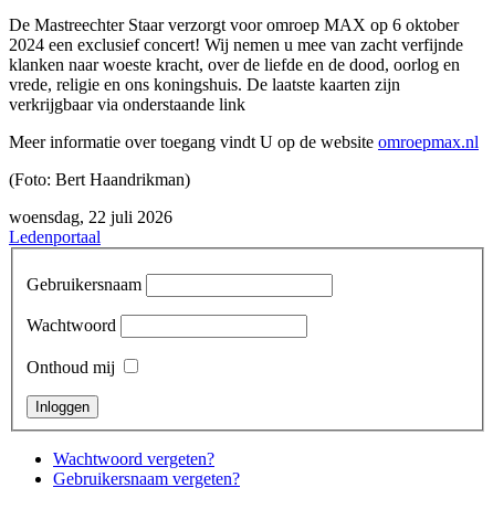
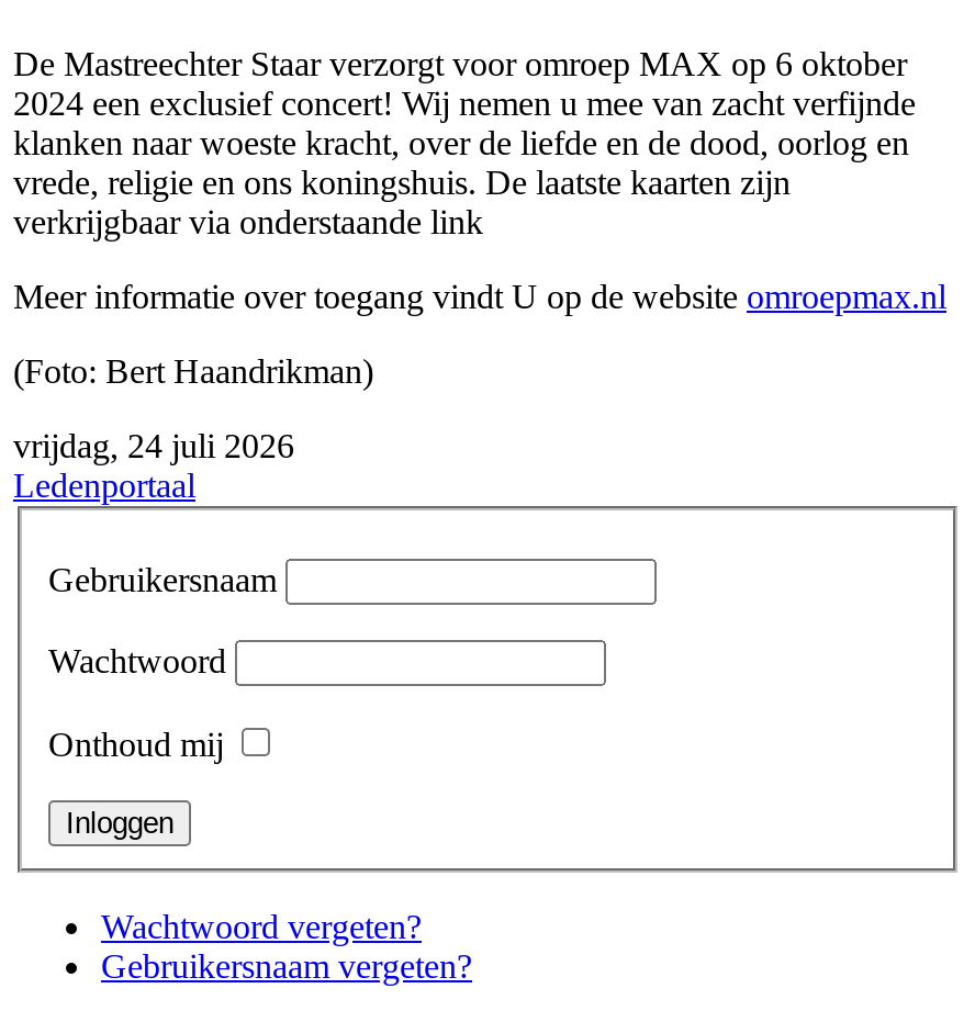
- woensdag, 22 juli 2026
+ vrijdag, 24 juli 2026
